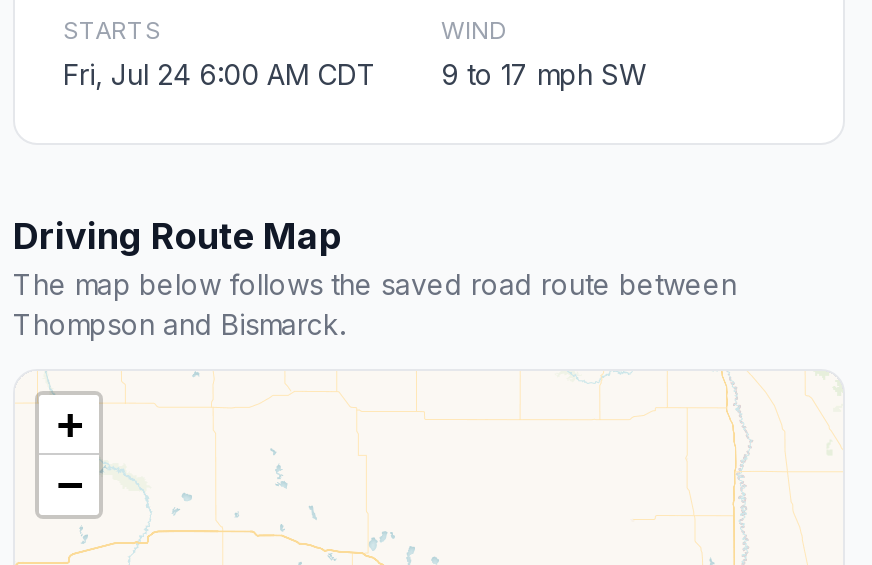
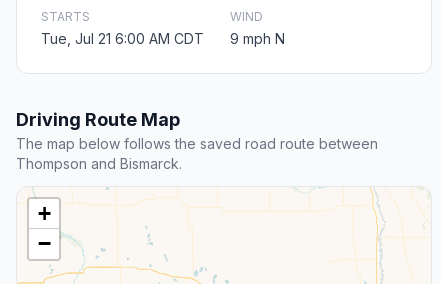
- Fri, Jul 24 6:00 AM CDT
+ Tue, Jul 21 6:00 AM CDT

- 9 to 17 mph SW
+ 9 mph N
